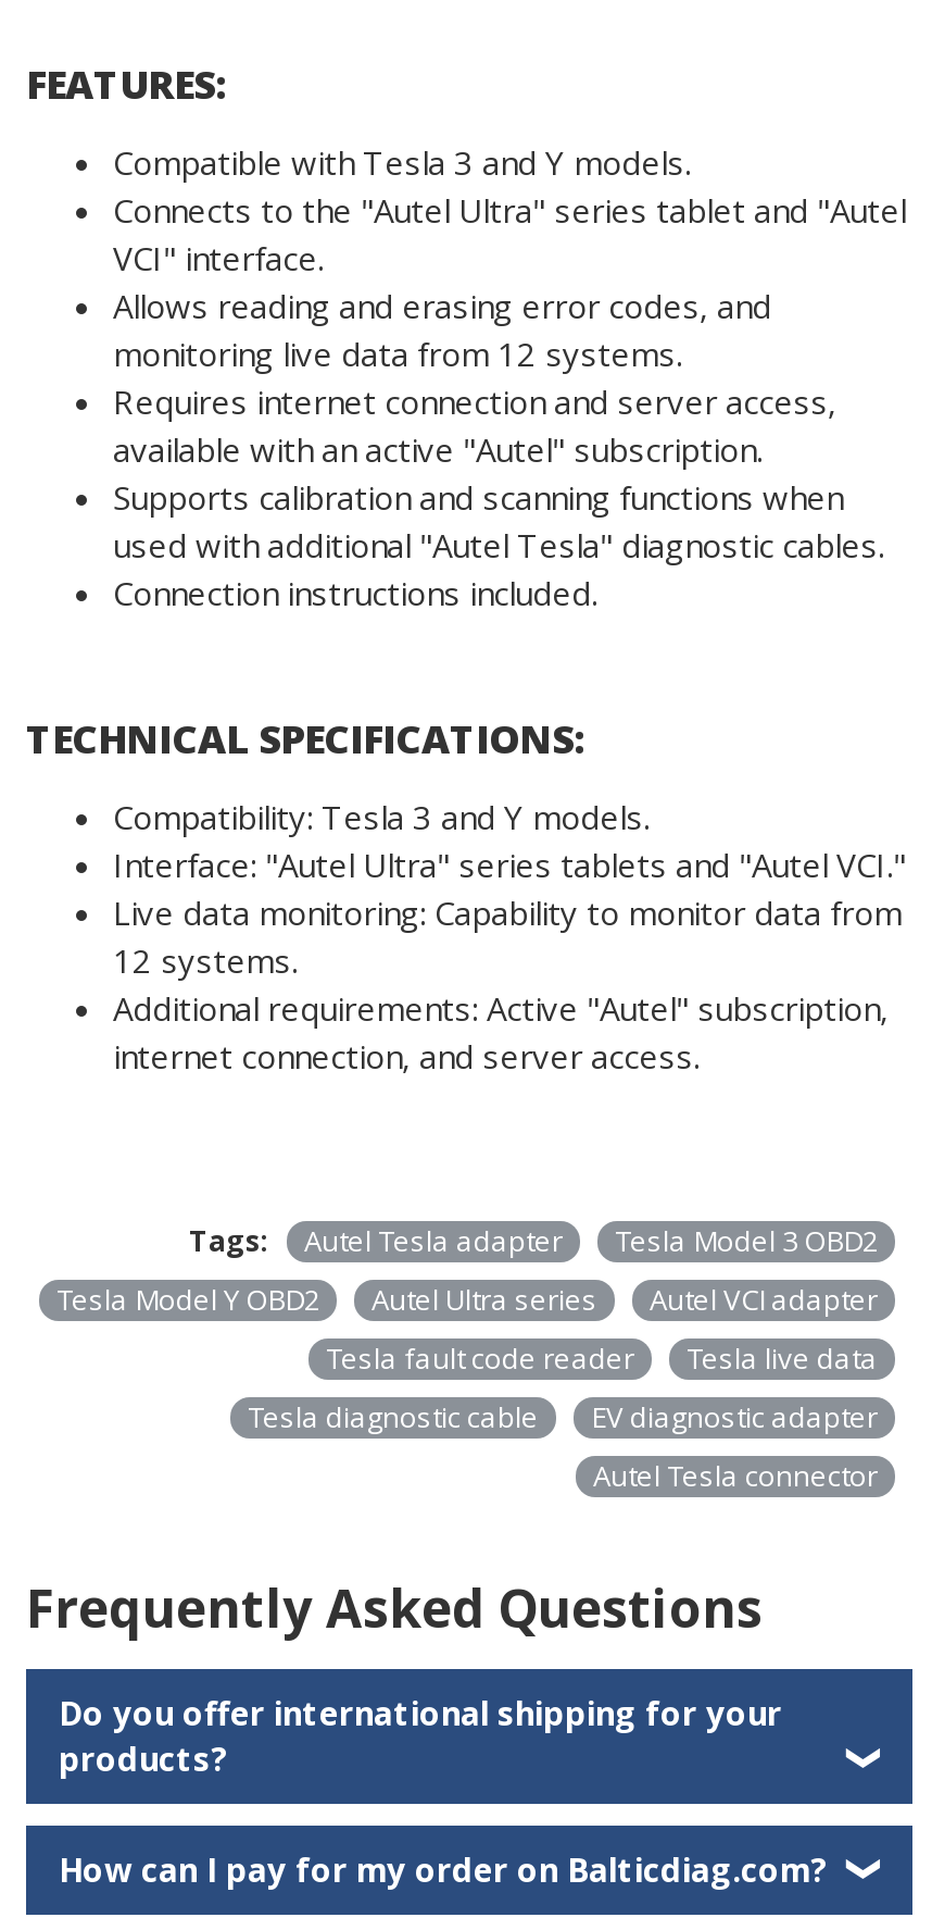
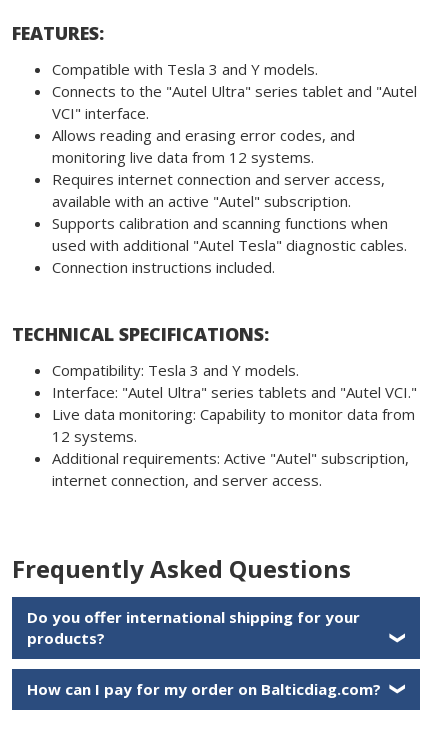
- Tags:
- Autel Tesla adapter
- Tesla Model 3 OBD2
- Tesla Model Y OBD2
- Autel Ultra series
- Autel VCI adapter
- Tesla fault code reader
- Tesla live data
- Tesla diagnostic cable
- EV diagnostic adapter
- Autel Tesla connector
